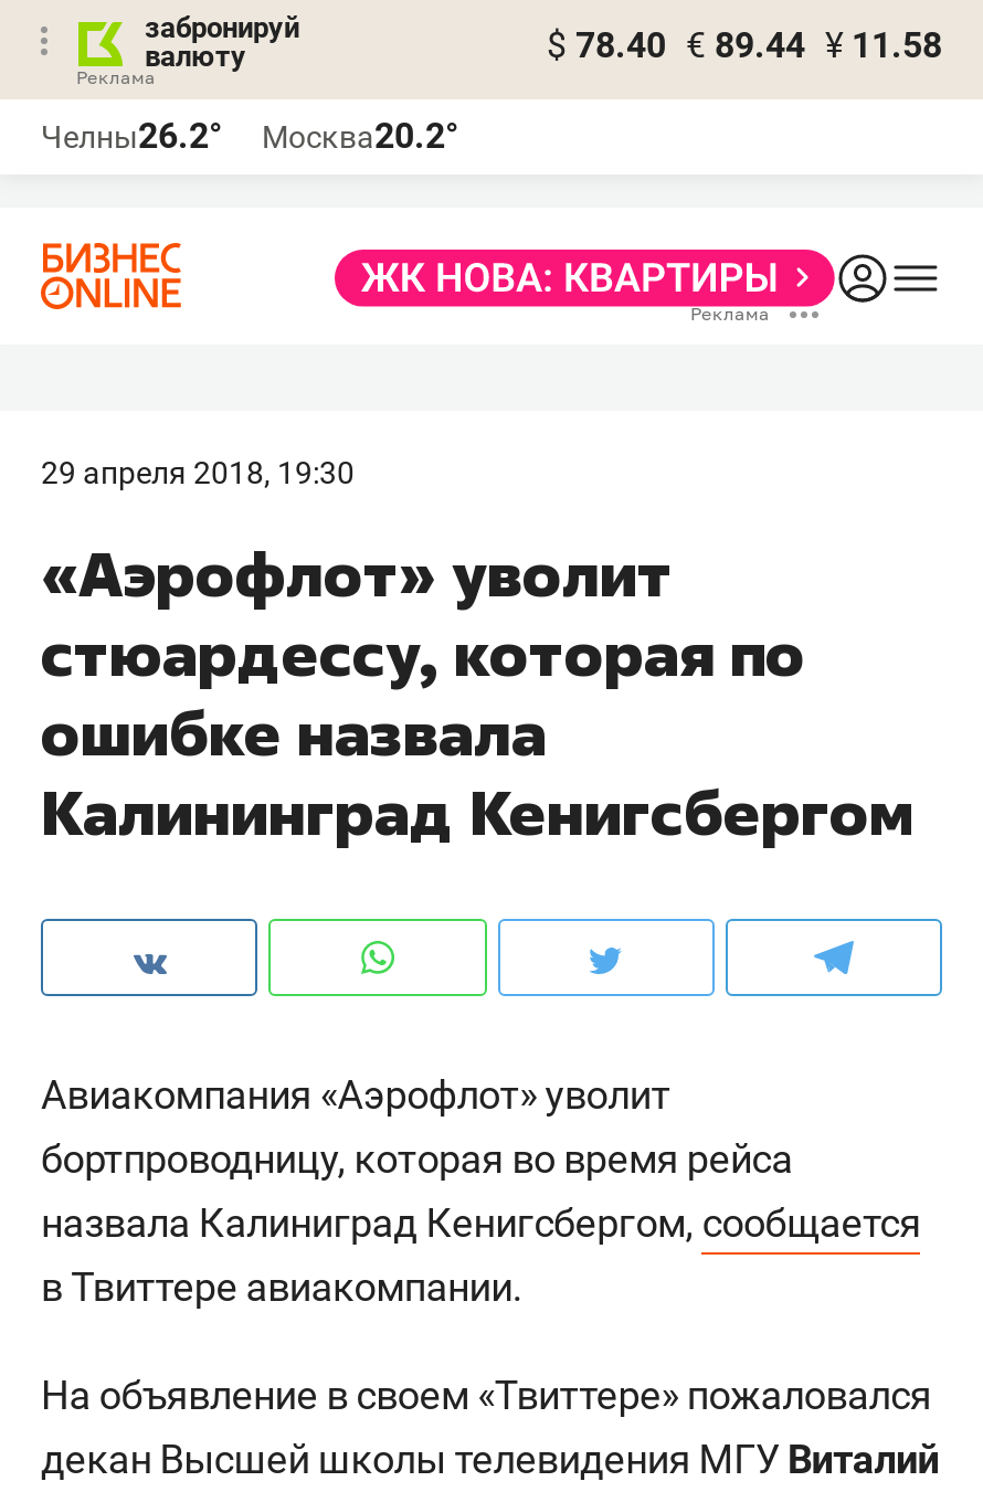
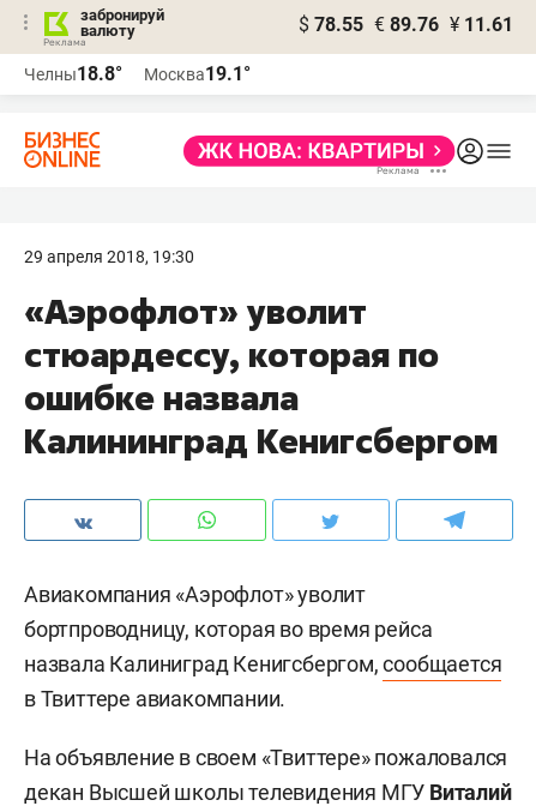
- $ 78.40 € 89.44 ¥ 11.58
+ $ 78.55 € 89.76 ¥ 11.61

- Челны26.2°
+ Челны18.8°

- Москва20.2°
+ Москва19.1°
